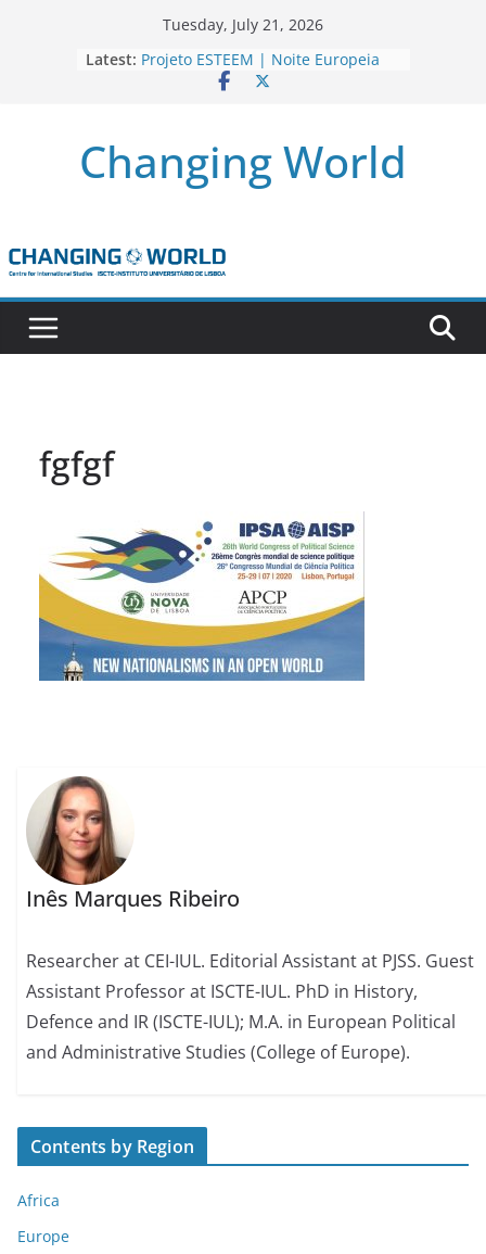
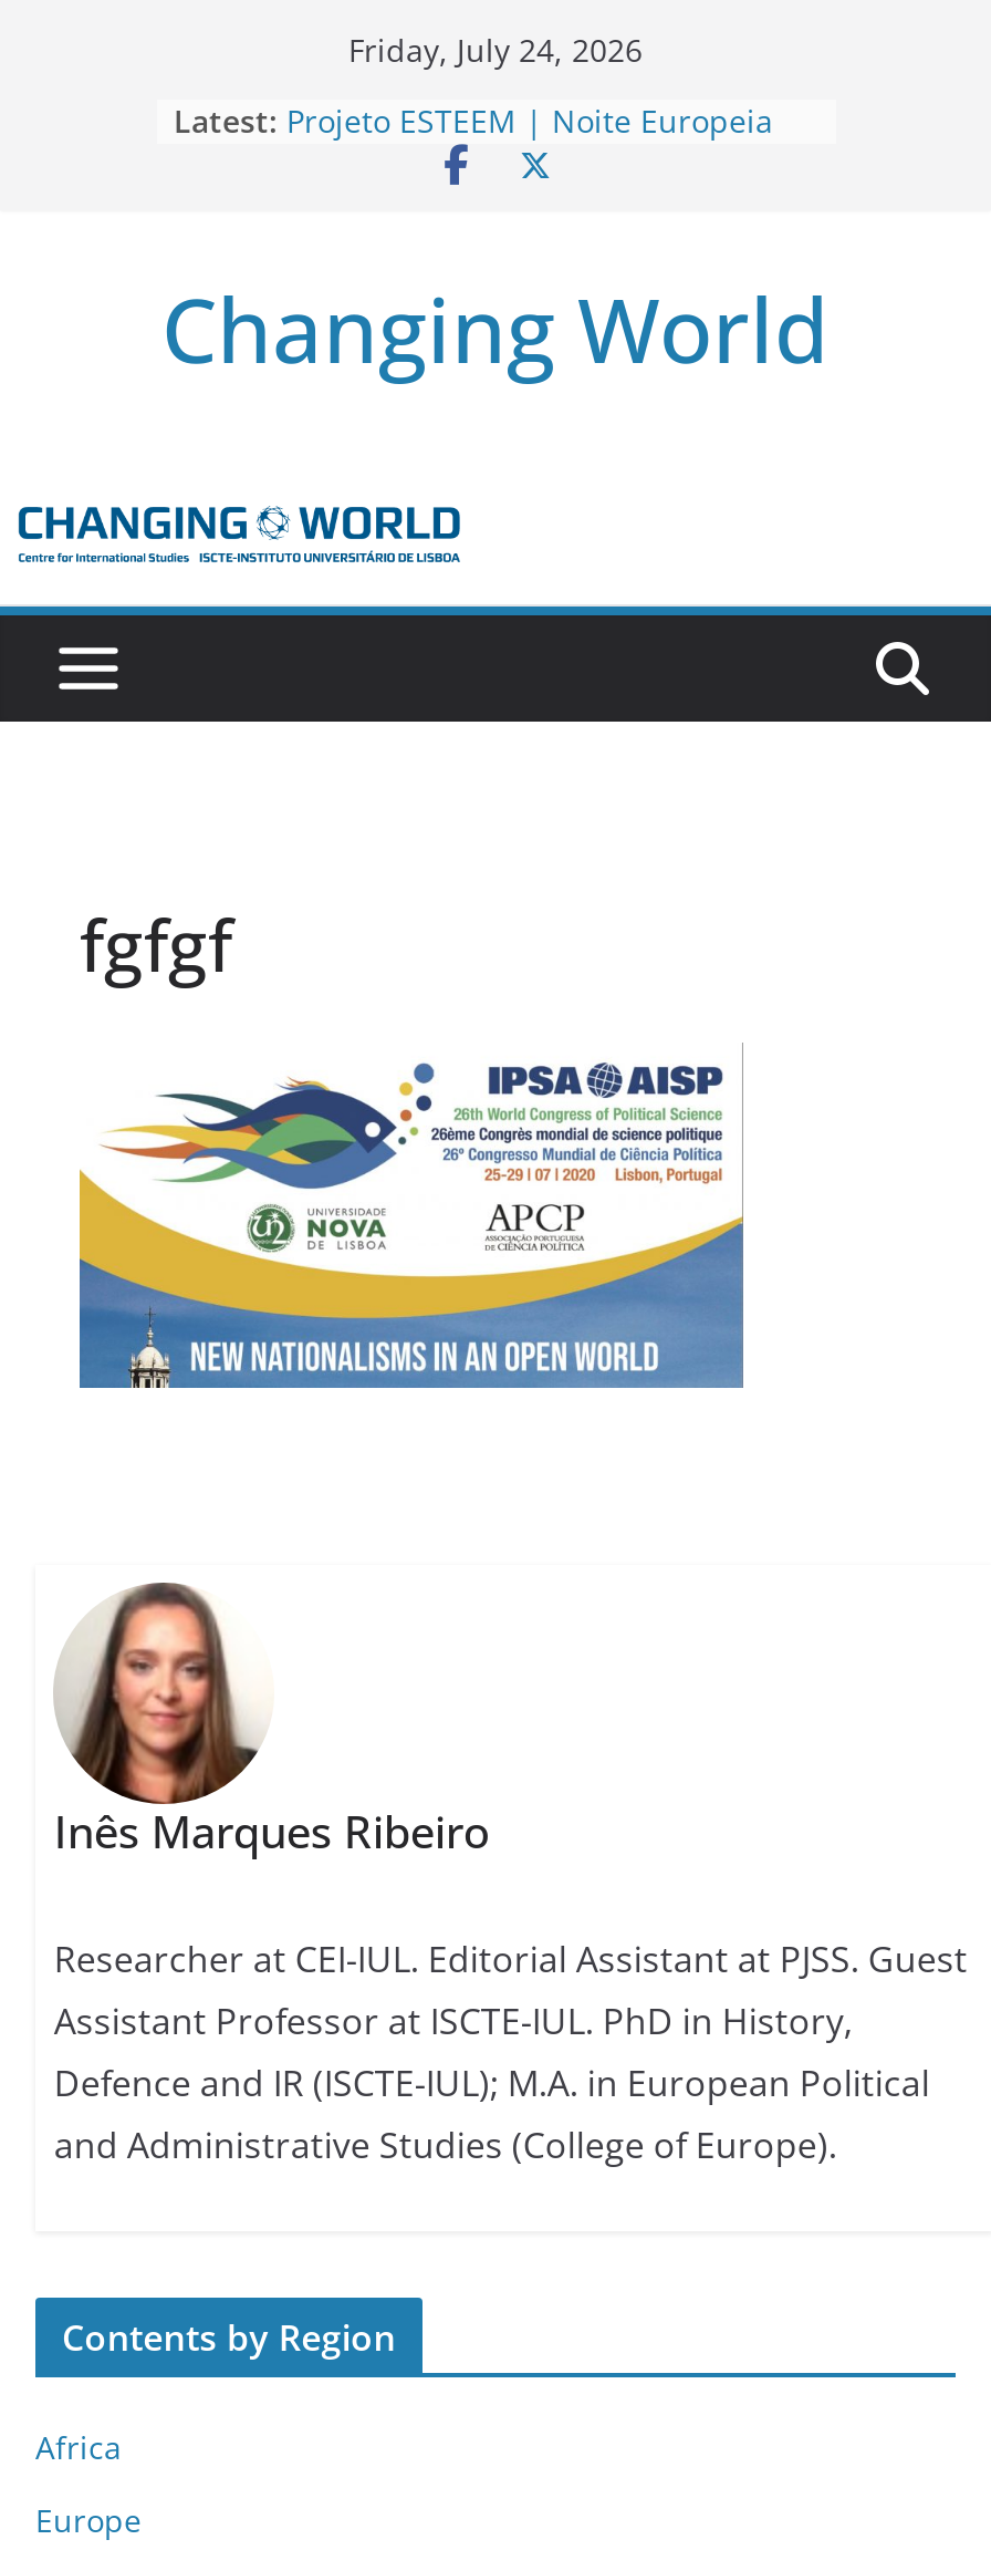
- Tuesday, July 21, 2026
+ Friday, July 24, 2026
